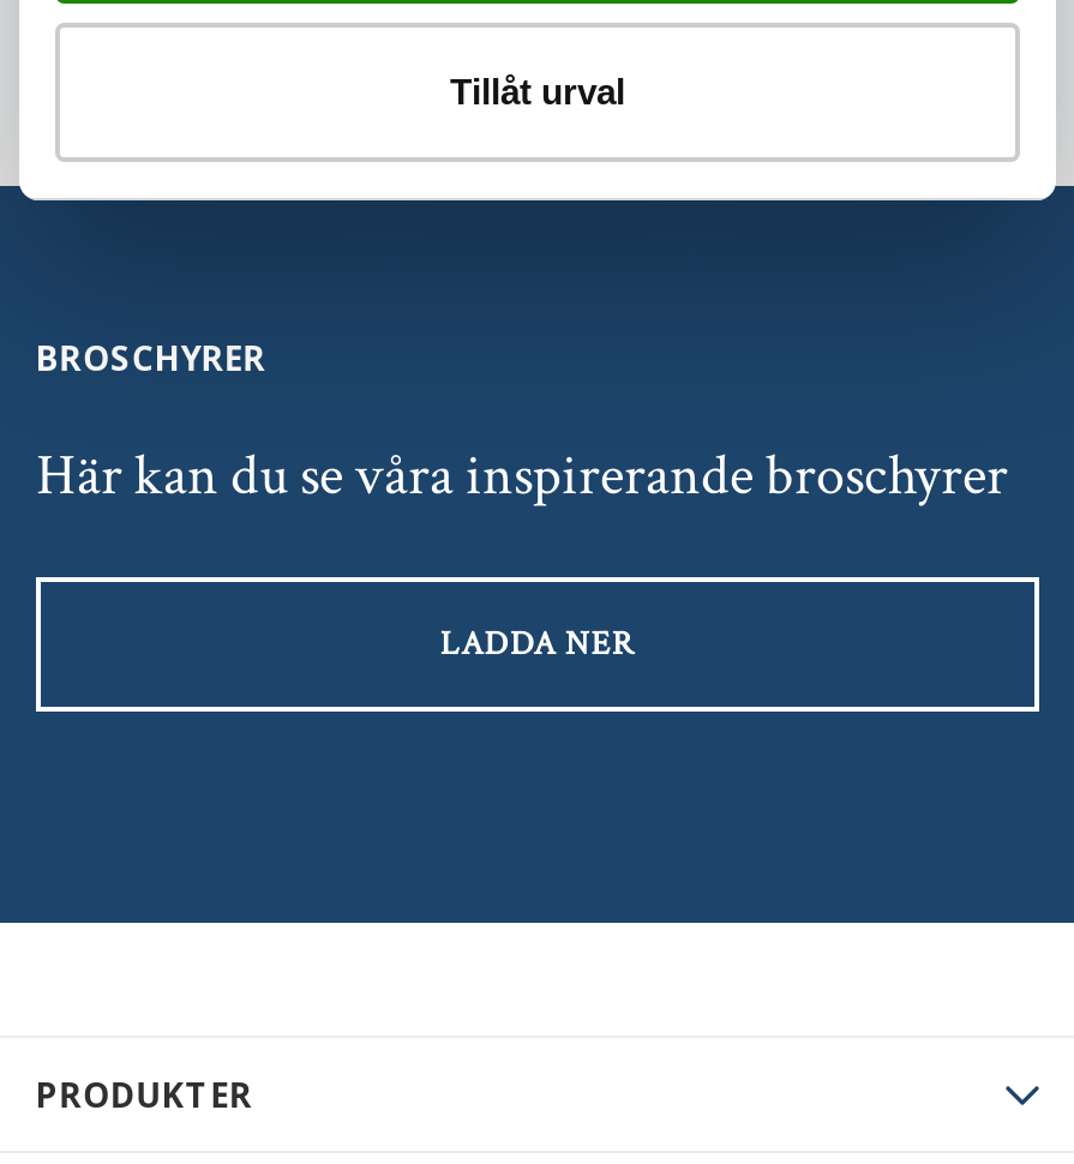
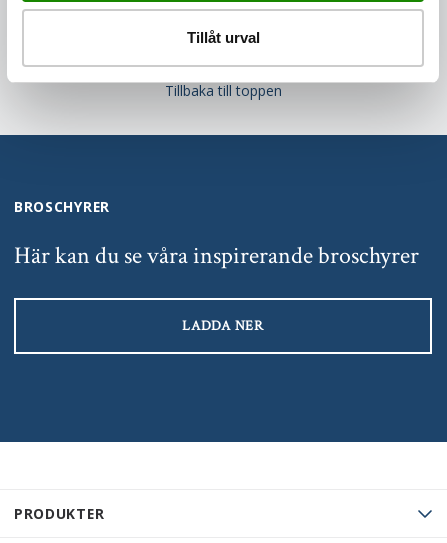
+ Tillbaka till toppen
